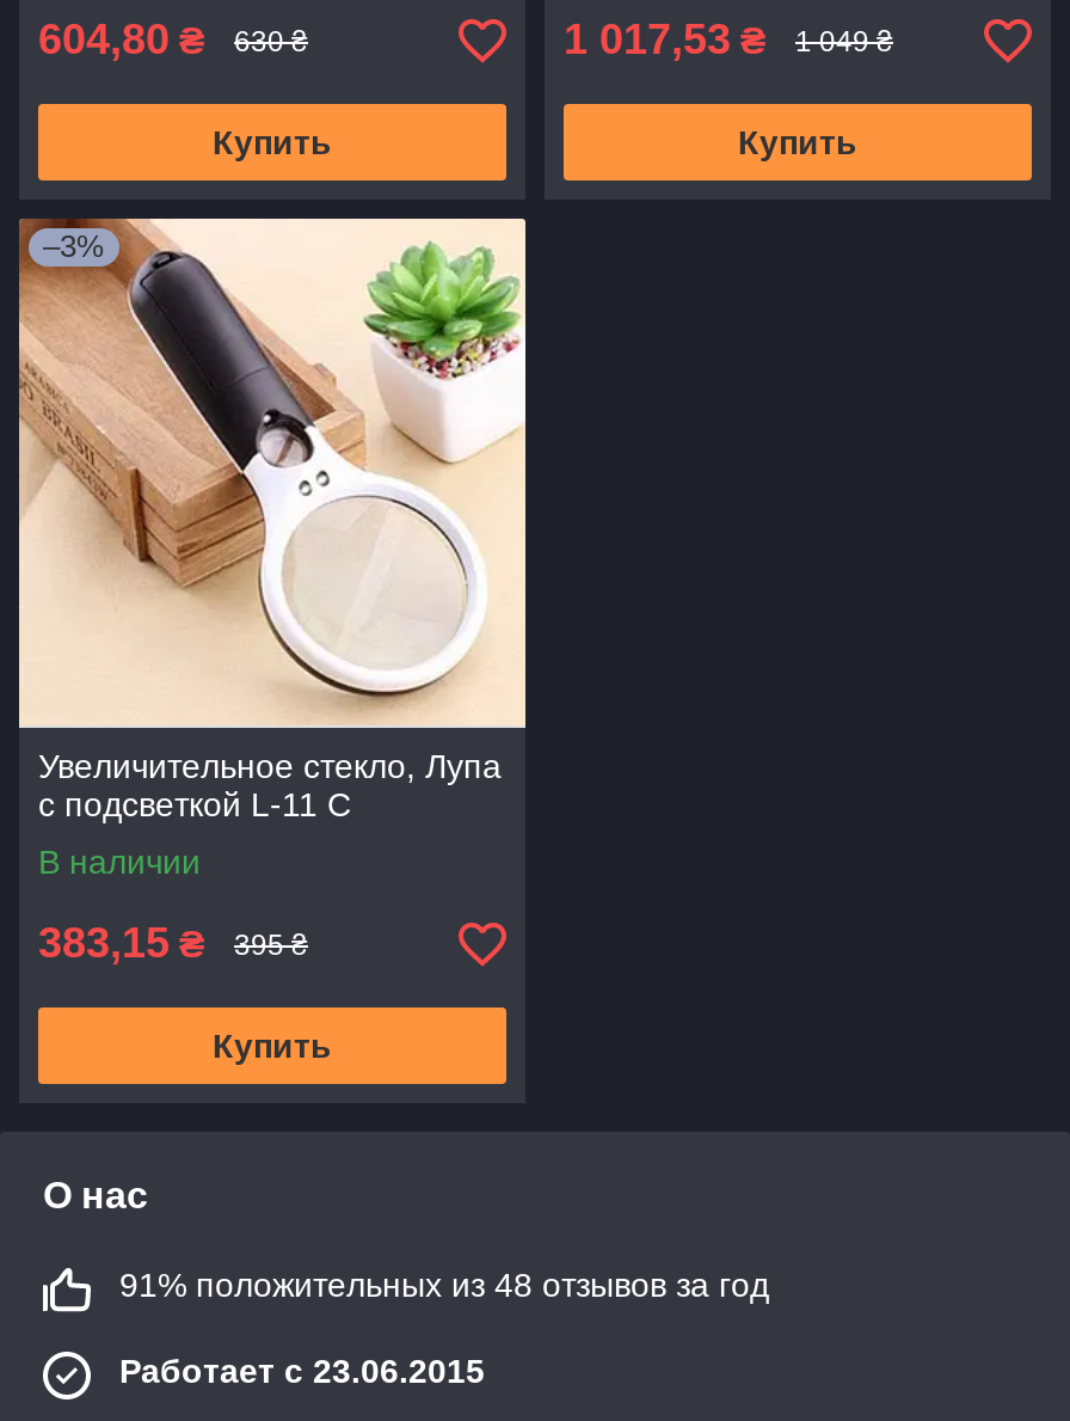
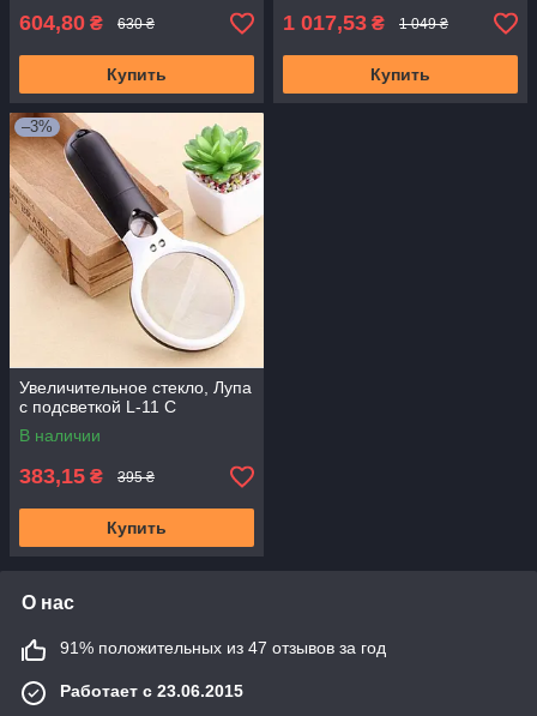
- 91% положительных из 48 отзывов за год
+ 91% положительных из 47 отзывов за год
